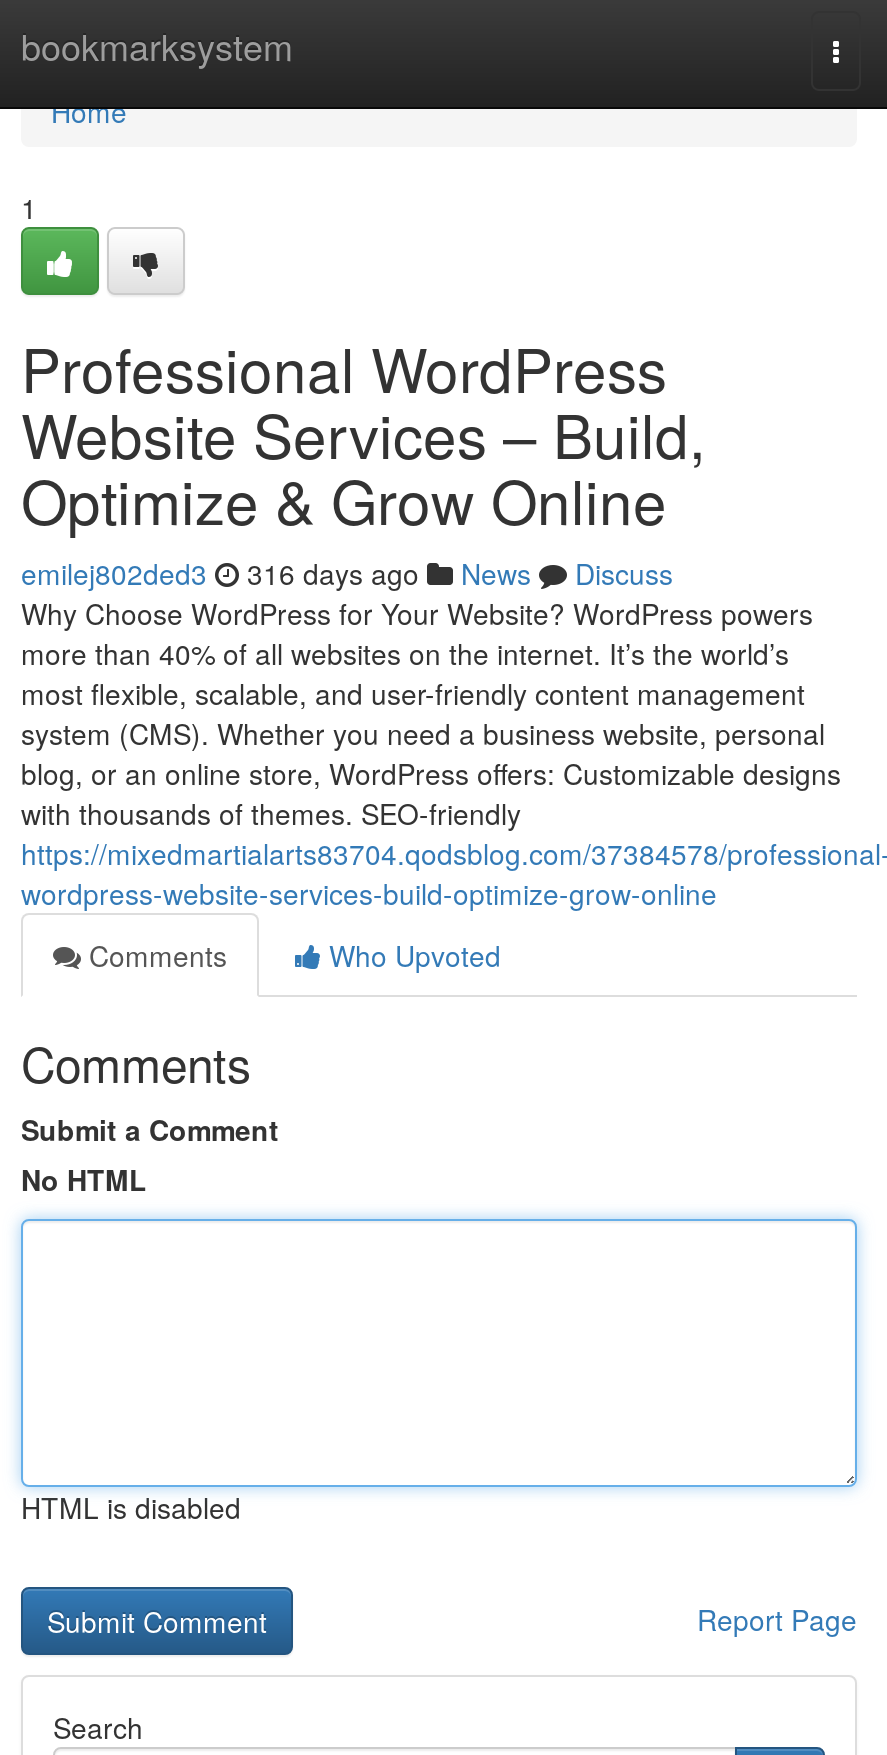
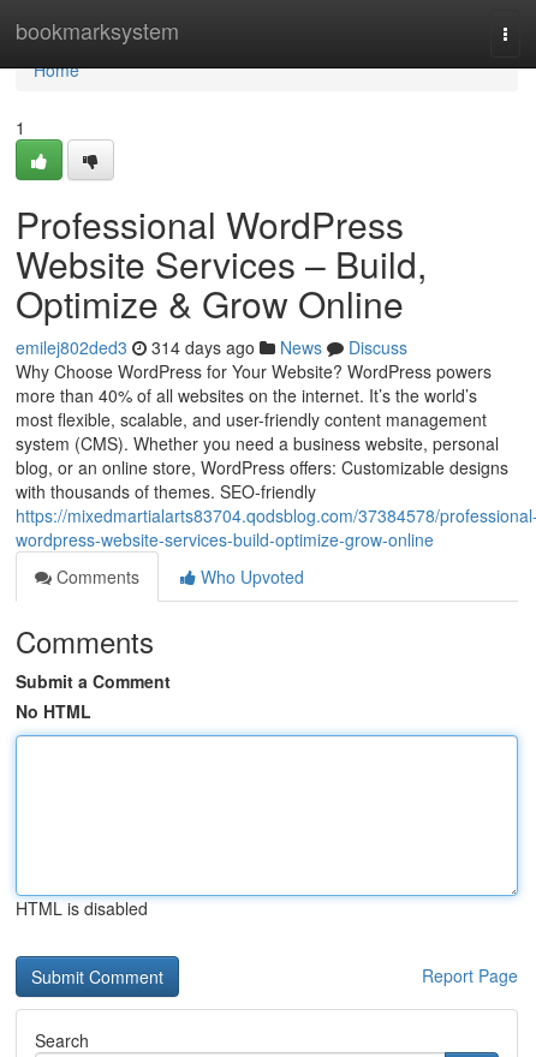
- emilej802ded3 316 days ago News Discuss
+ emilej802ded3 314 days ago News Discuss
